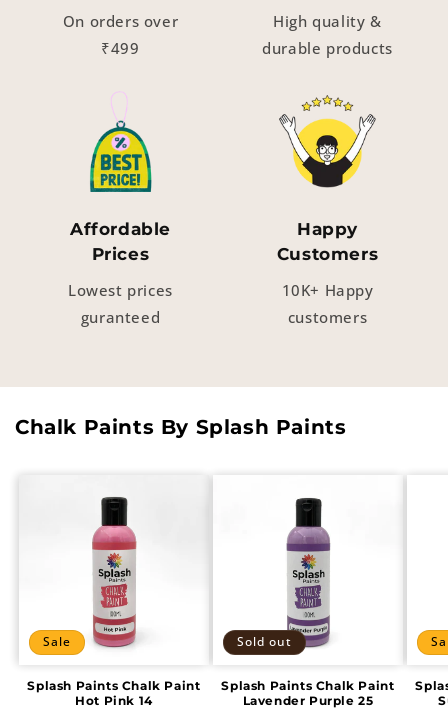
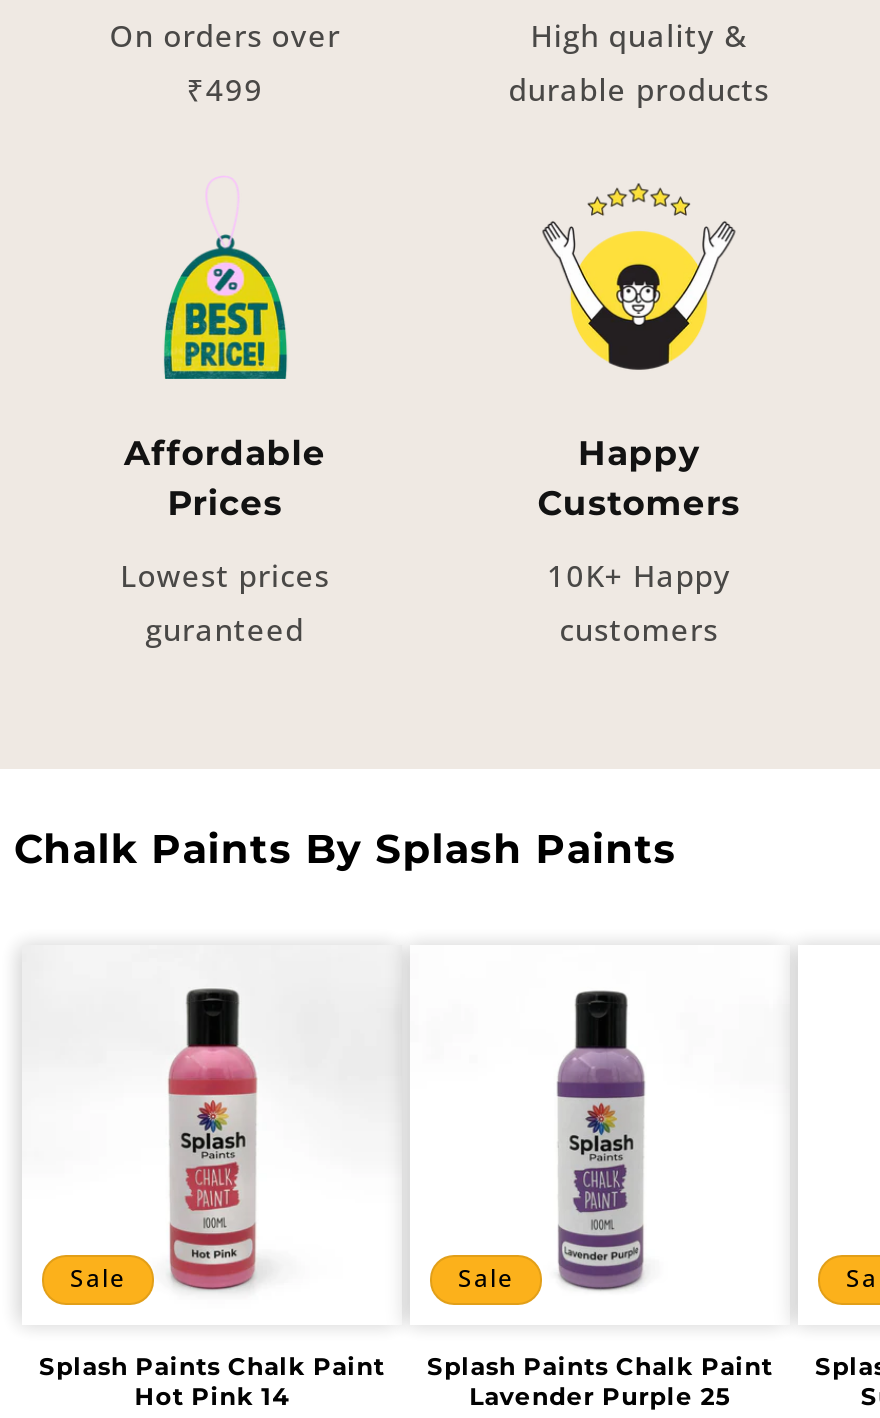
- Sold out
+ Sale
